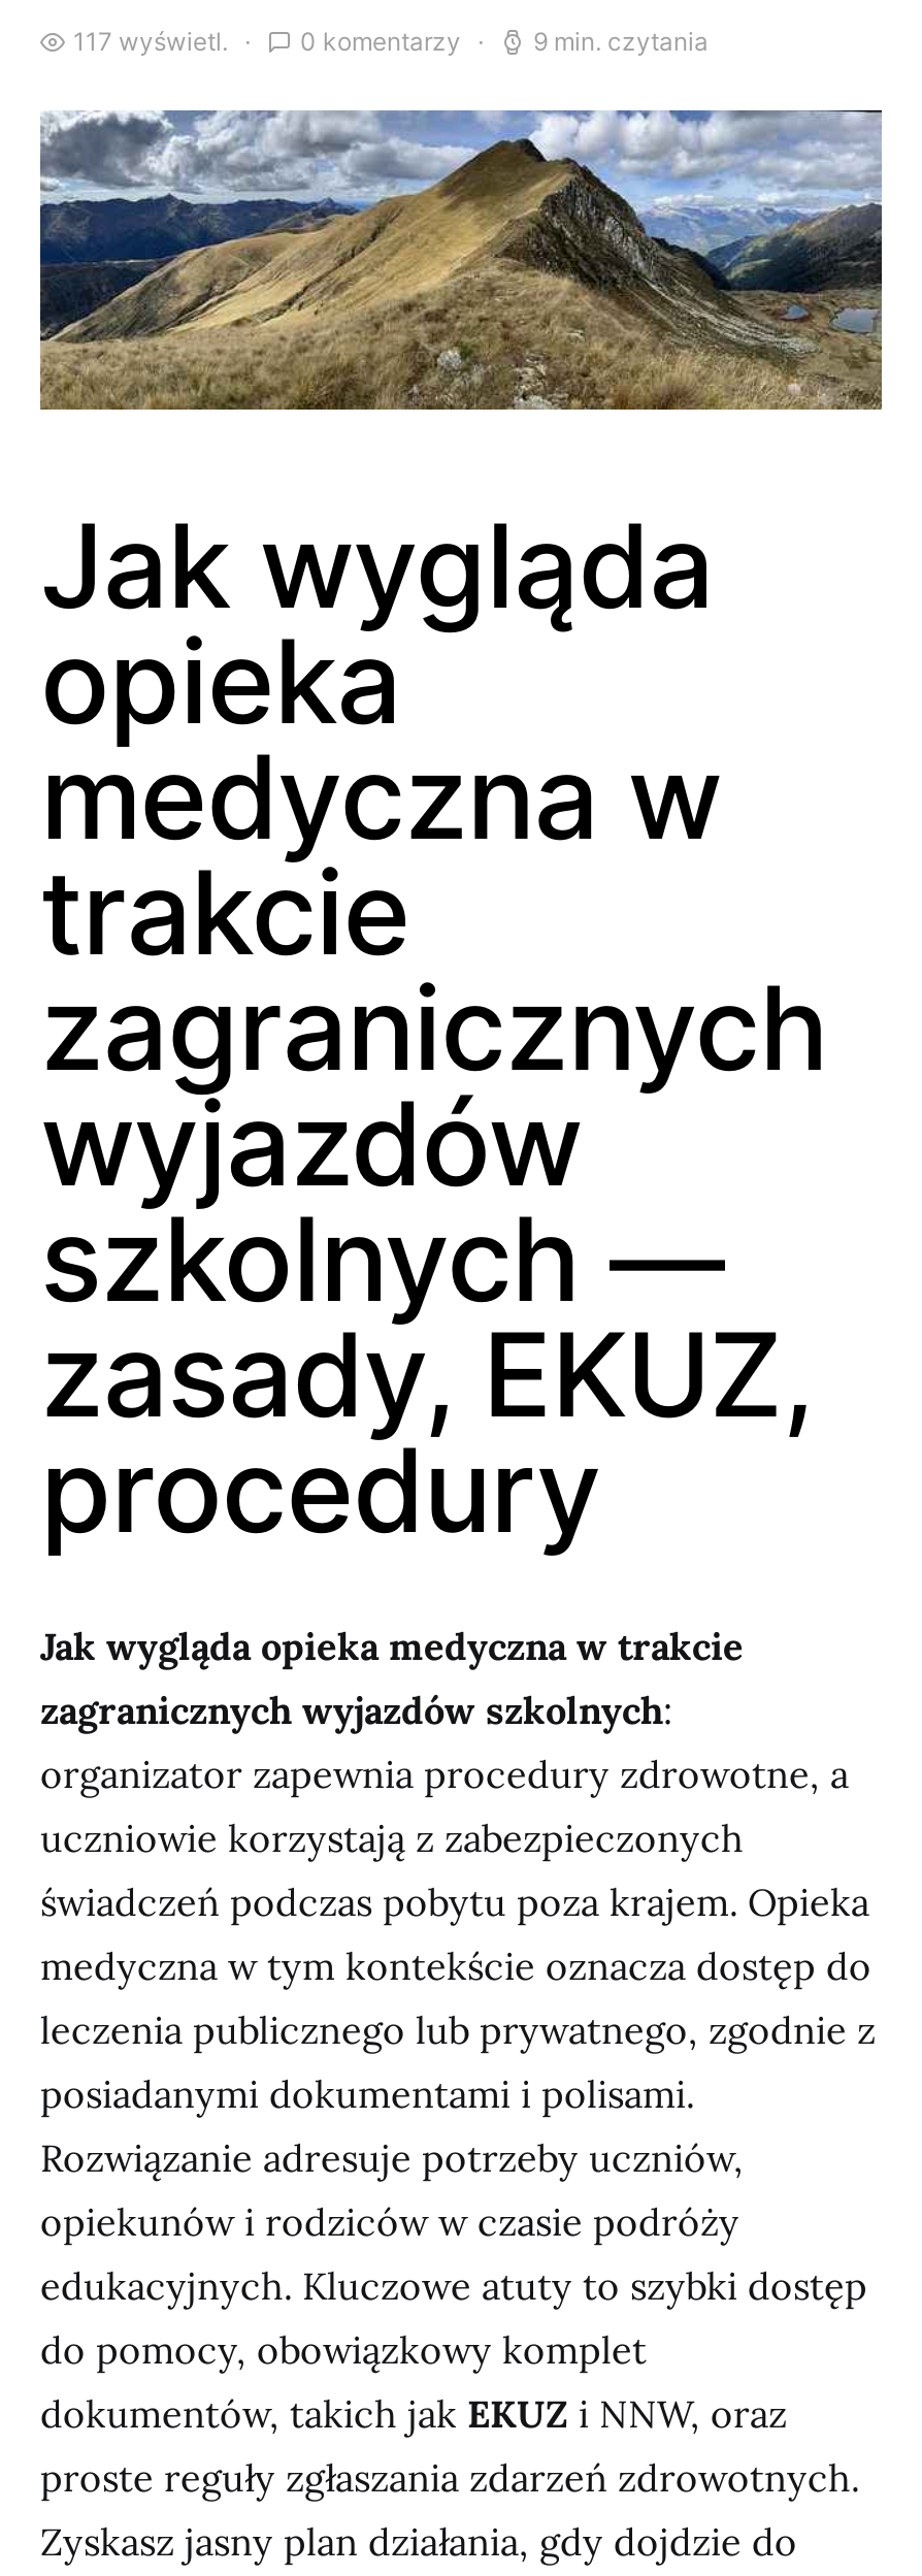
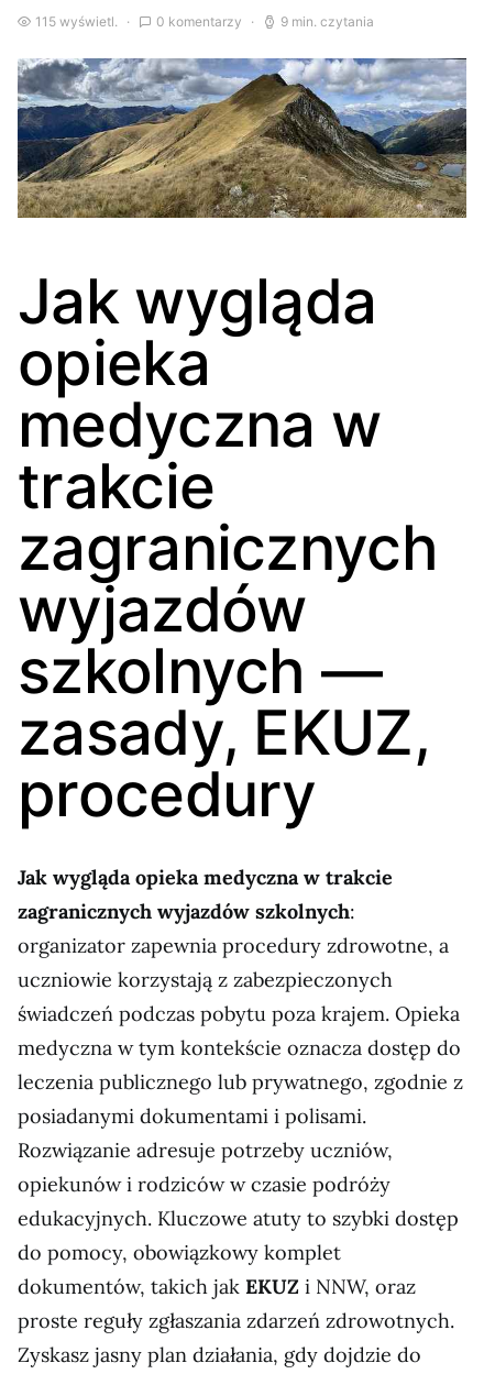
- 117 wyświetl.
+ 115 wyświetl.
